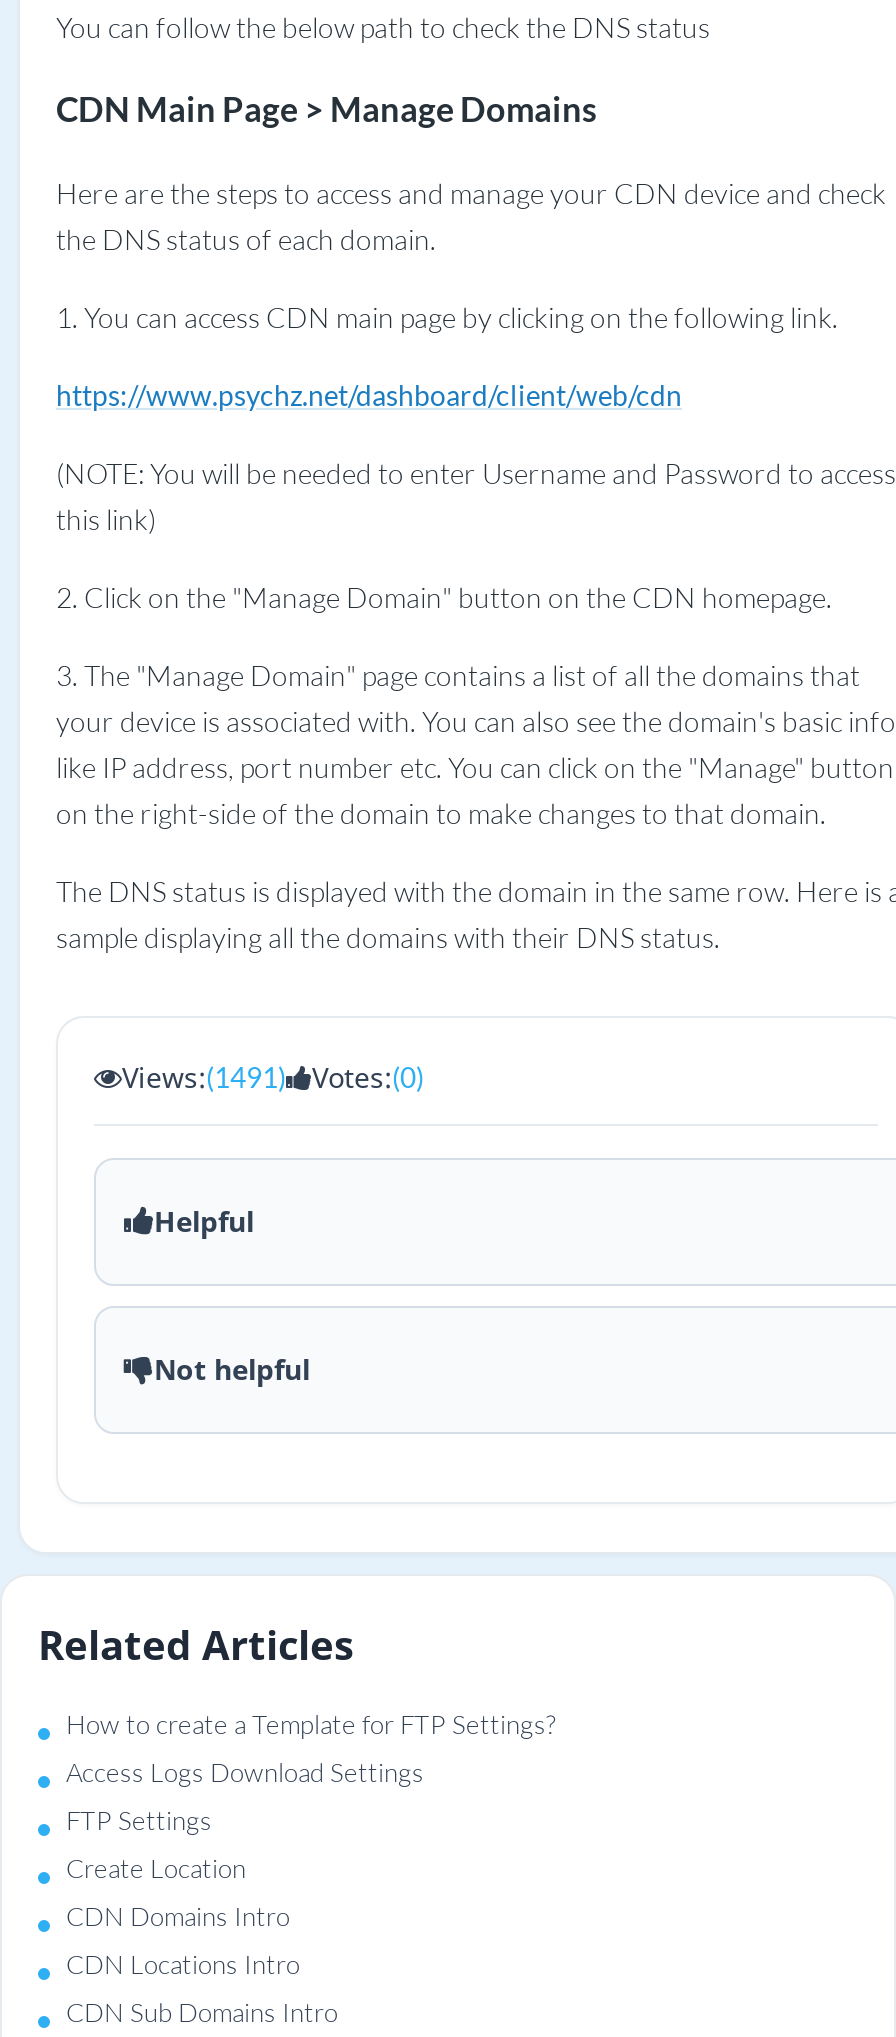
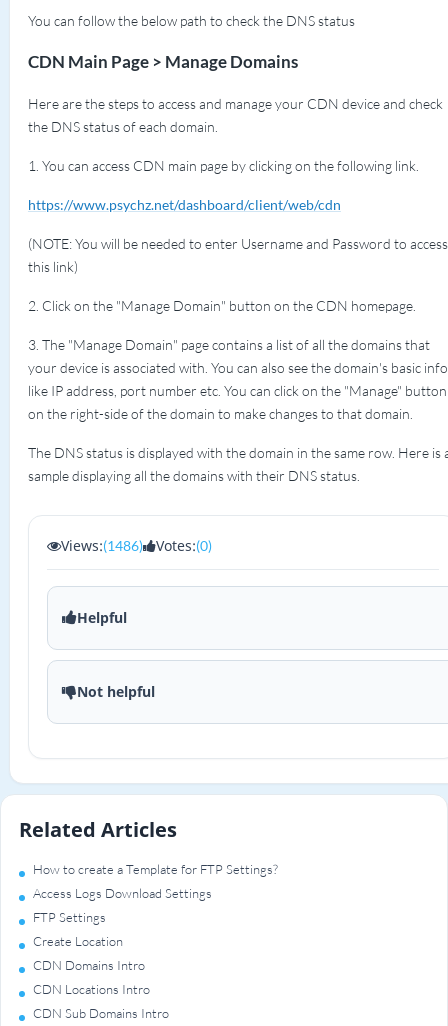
- Views:(1491) Votes:(0)
+ Views:(1486) Votes:(0)
